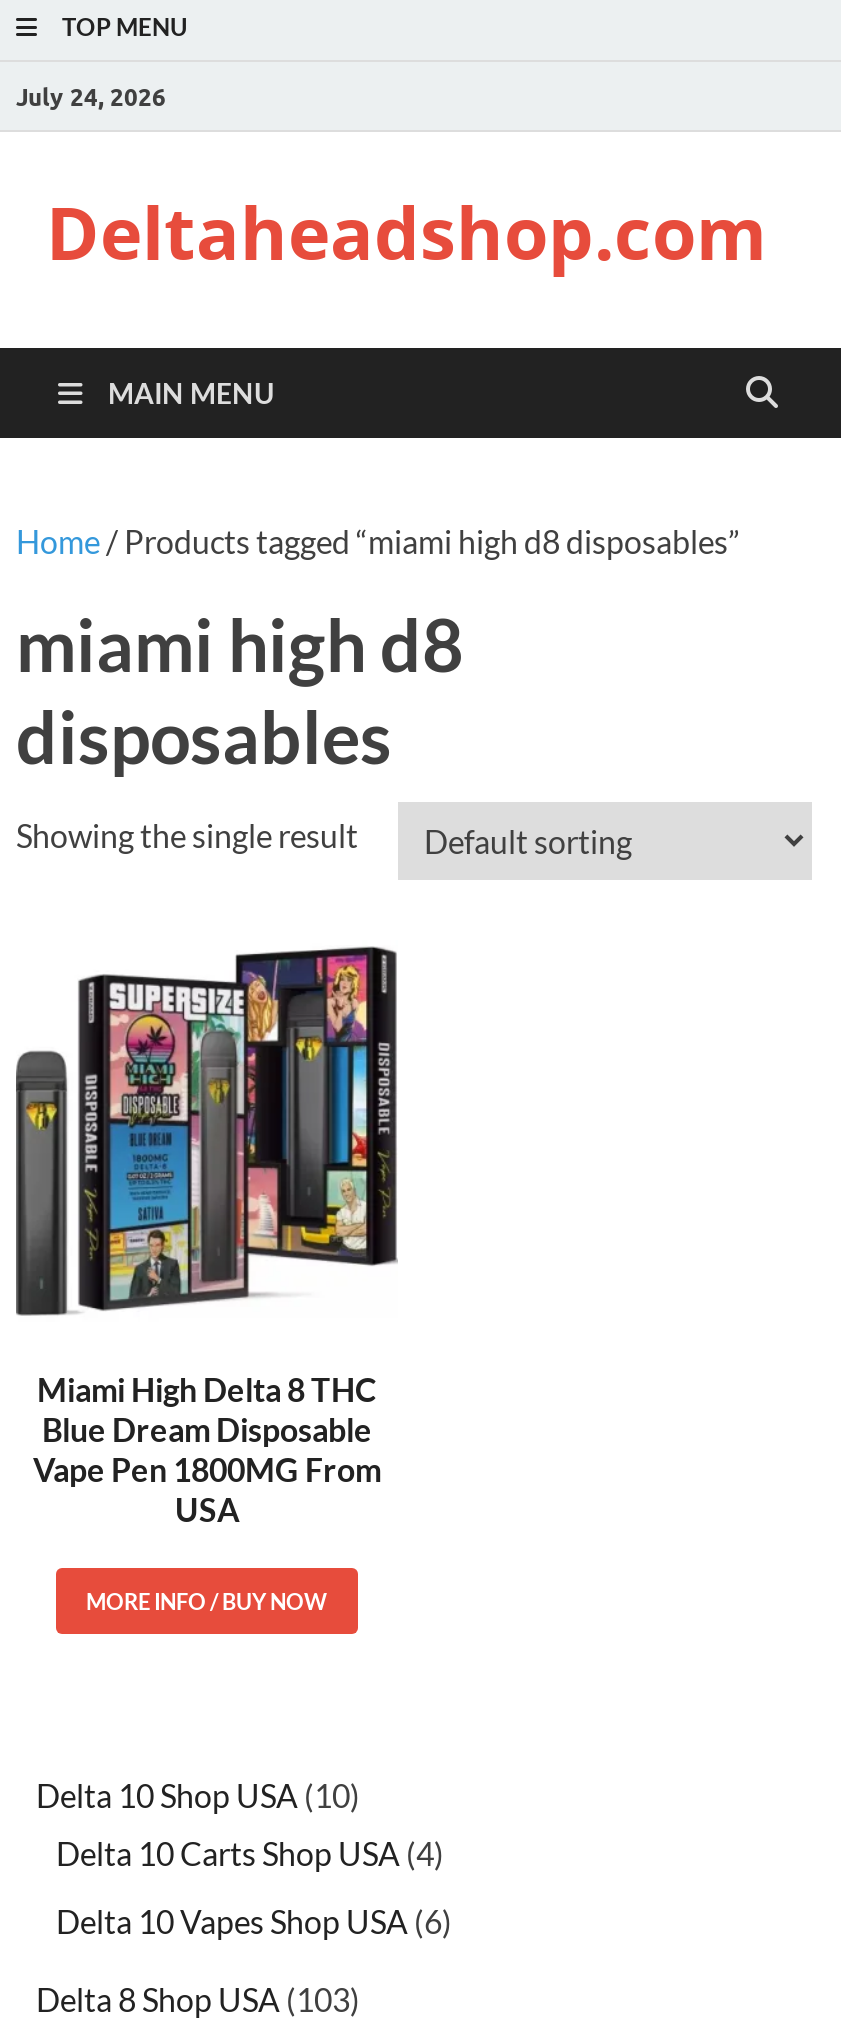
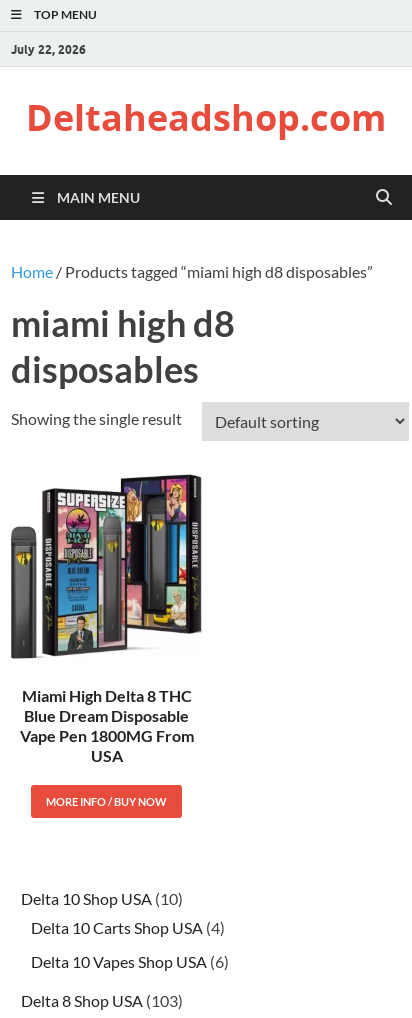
- July 24, 2026
+ July 22, 2026
